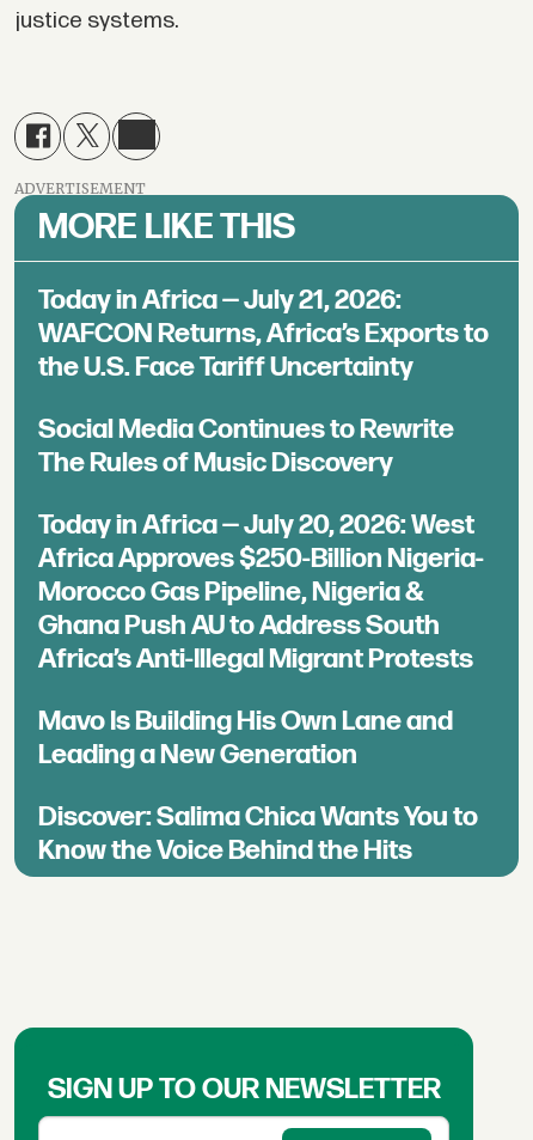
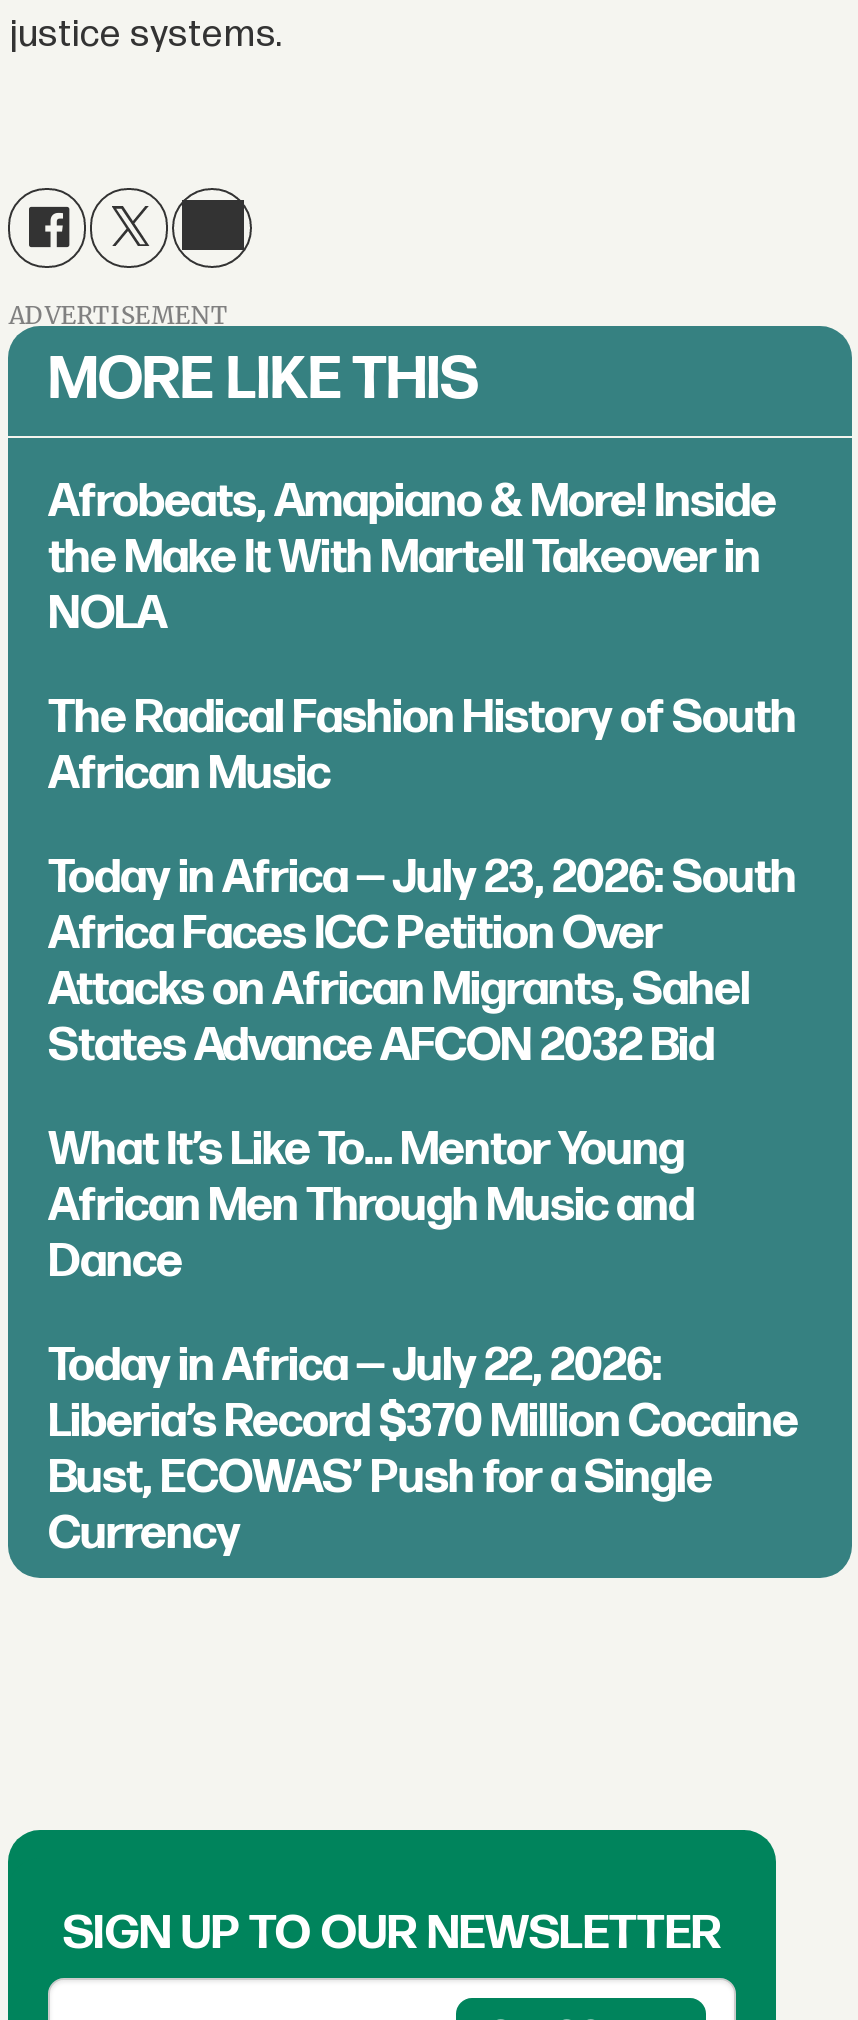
- Today in Africa — July 21, 2026:
- WAFCON Returns, Africa’s Exports to
- the U.S. Face Tariff Uncertainty
+ Afrobeats, Amapiano & More! Inside
+ the Make It With Martell Takeover in
+ NOLA

- Social Media Continues to Rewrite
- The Rules of Music Discovery
+ The Radical Fashion History of South
+ African Music

- Today in Africa — July 20, 2026: West
- Africa Approves $250-Billion Nigeria-
- Morocco Gas Pipeline, Nigeria &
- Ghana Push AU to Address South
- Africa’s Anti-Illegal Migrant Protests
+ Today in Africa — July 23, 2026: South
+ Africa Faces ICC Petition Over
+ Attacks on African Migrants, Sahel
+ States Advance AFCON 2032 Bid

- Mavo Is Building His Own Lane and
- Leading a New Generation
+ What It’s Like To… Mentor Young
+ African Men Through Music and
+ Dance

- Discover: Salima Chica Wants You to
- Know the Voice Behind the Hits
+ Today in Africa — July 22, 2026:
+ Liberia’s Record $370 Million Cocaine
+ Bust, ECOWAS’ Push for a Single
+ Currency
